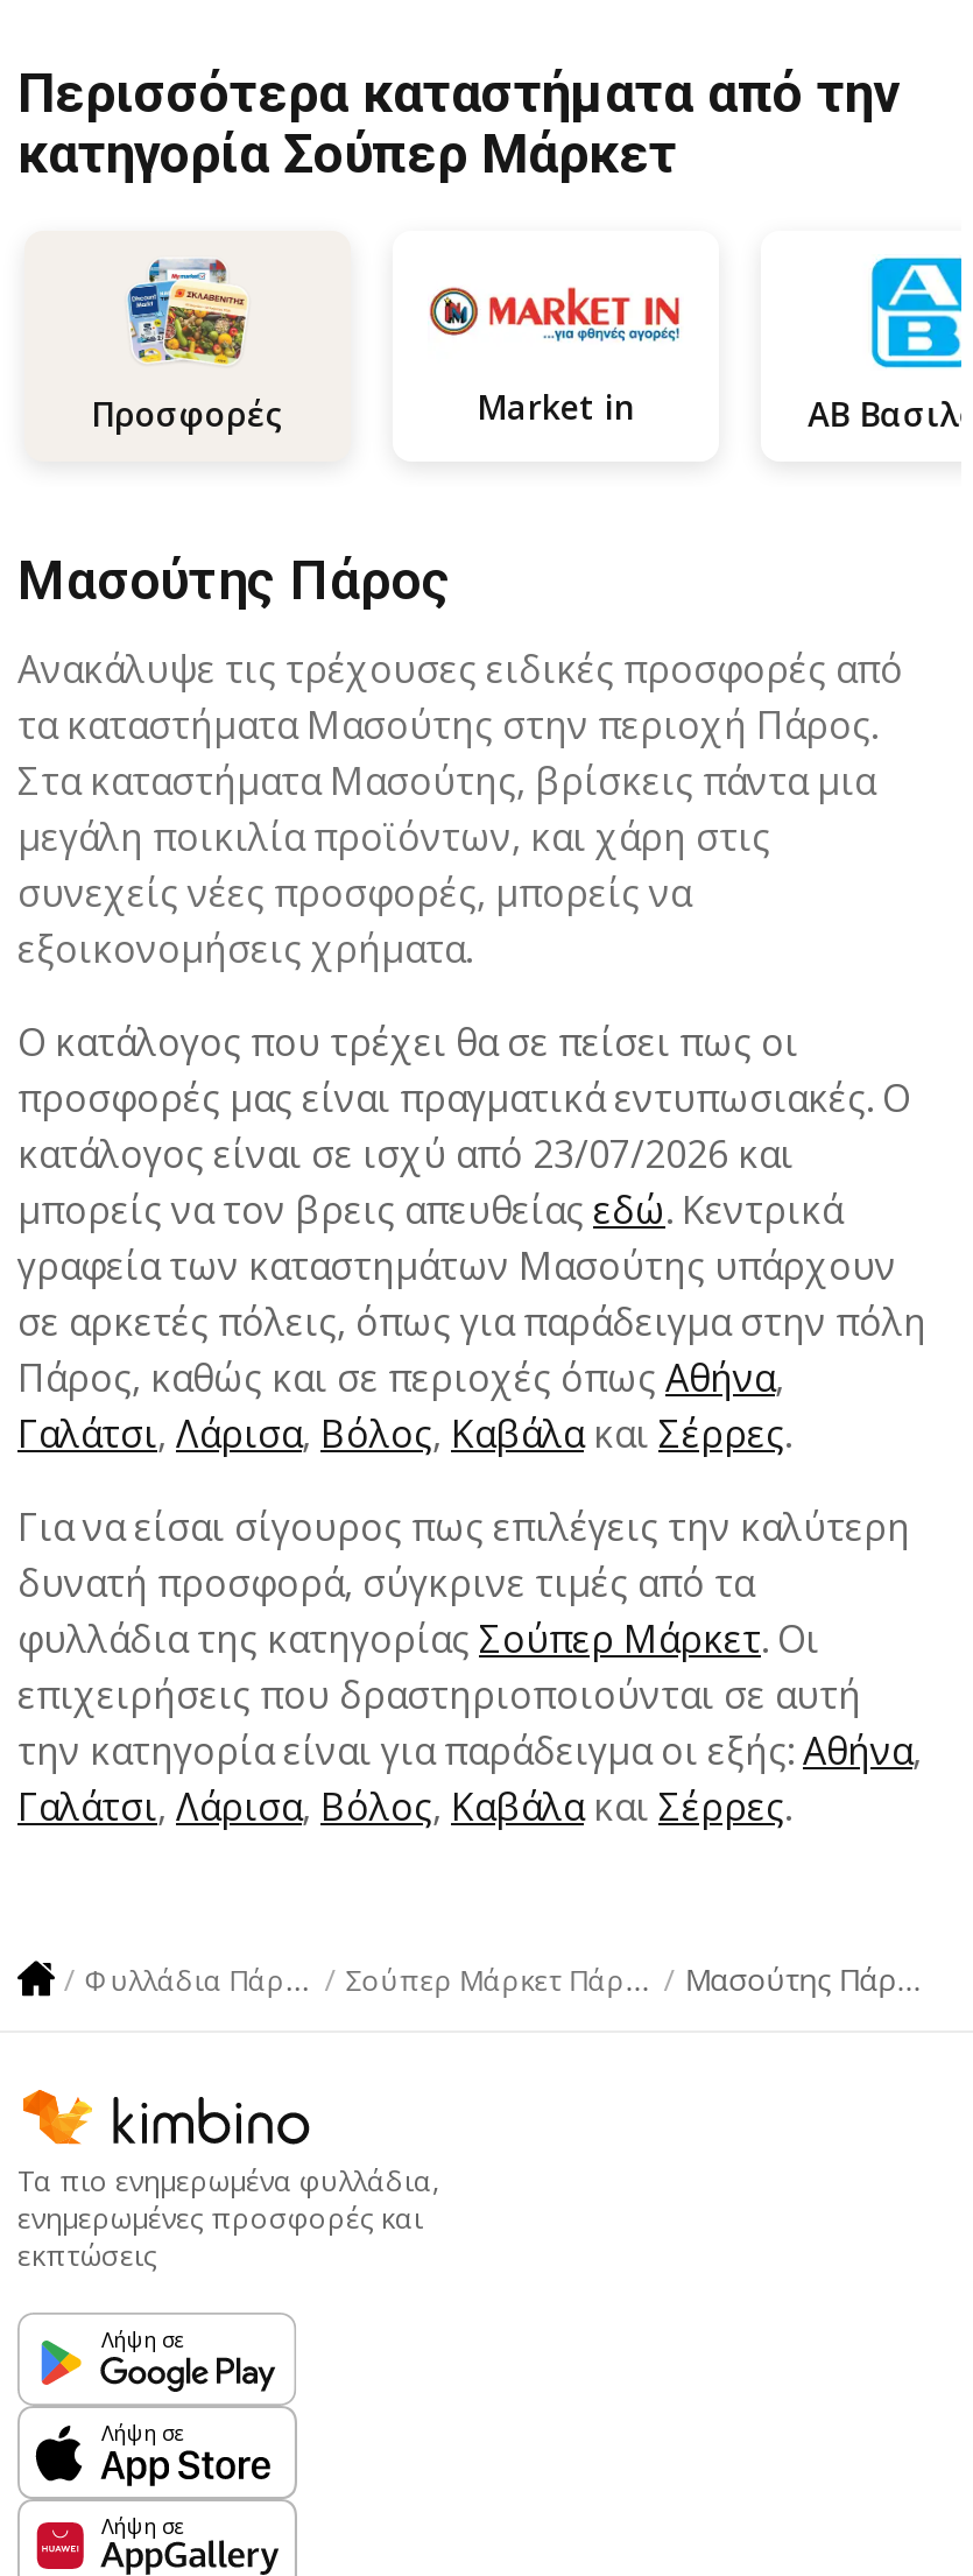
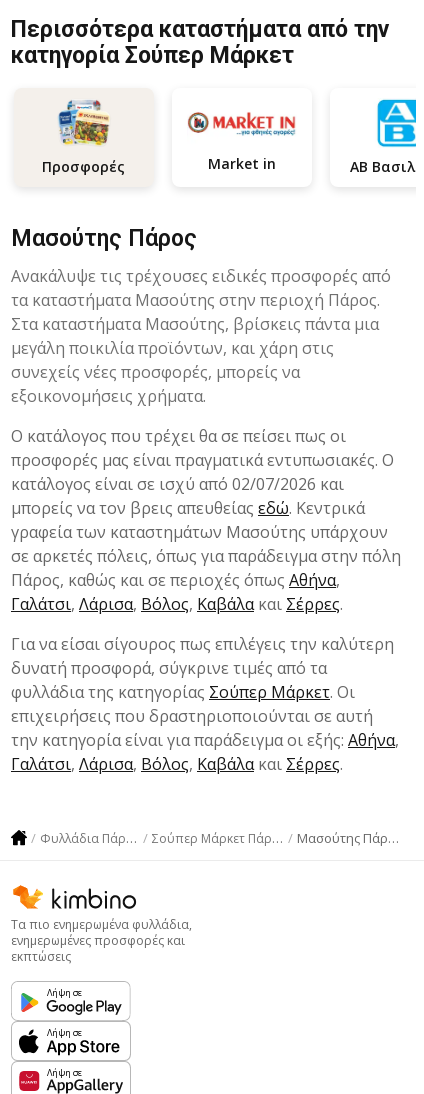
- κατάλογος είναι σε ισχύ από 23/07/2026 και
+ κατάλογος είναι σε ισχύ από 02/07/2026 και
